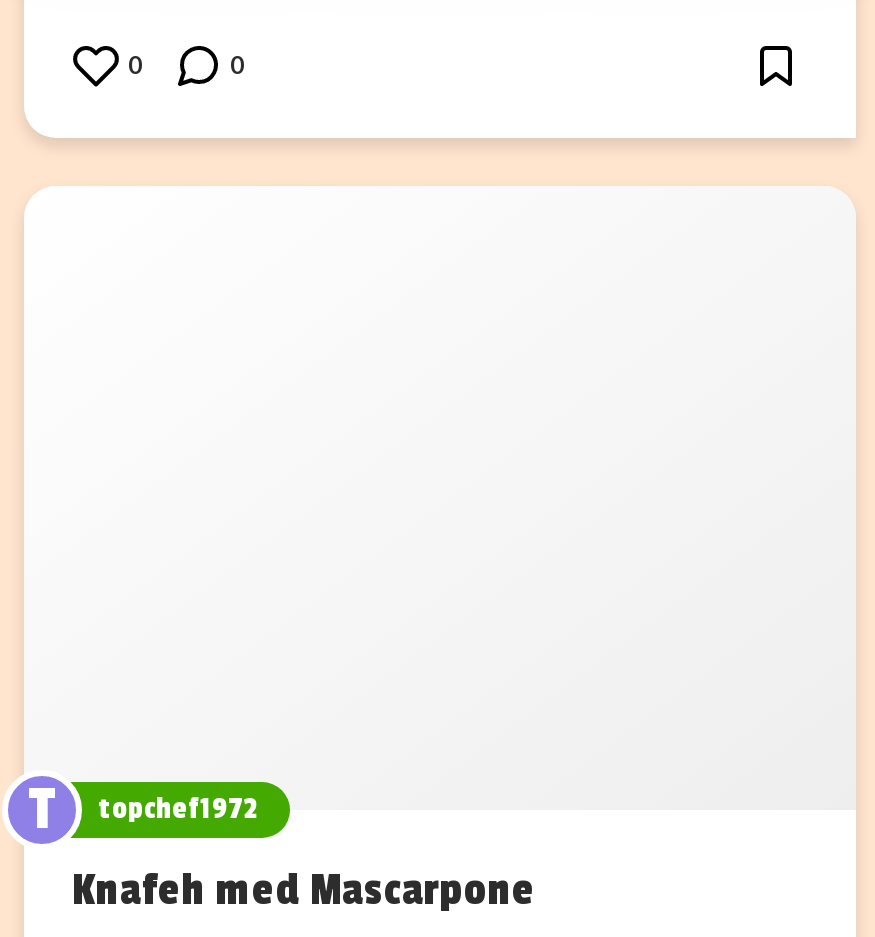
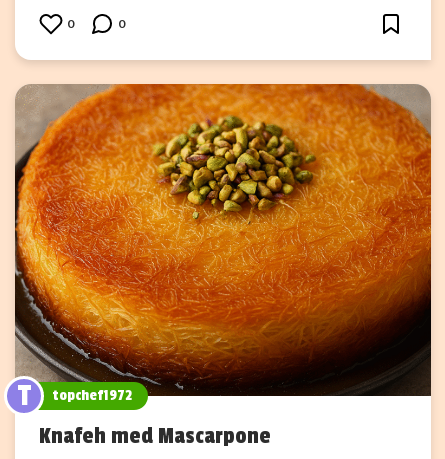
+ [image]
